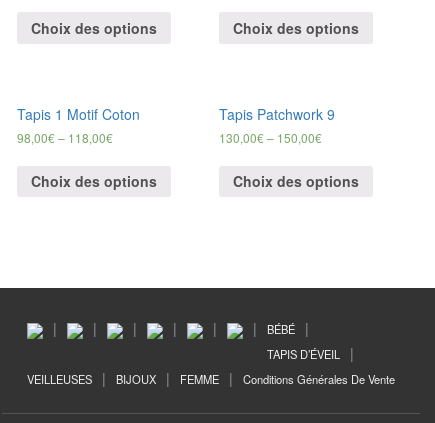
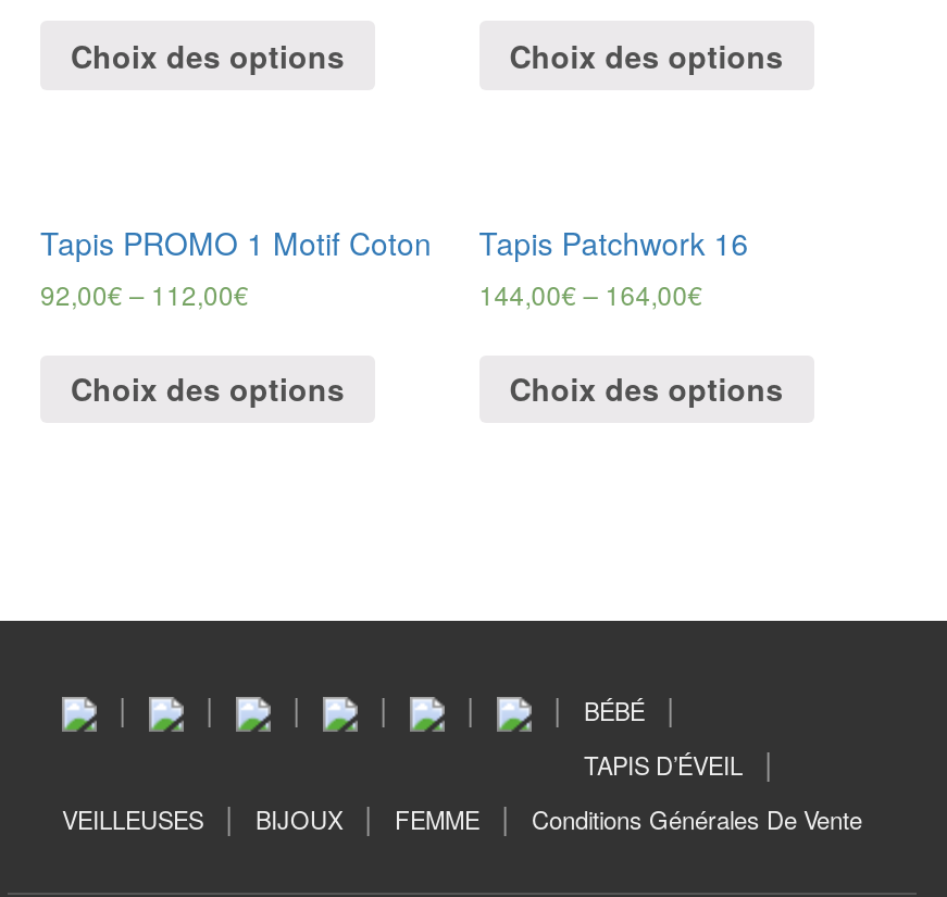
- Tapis 1 Motif Coton
- 98,00€– 118,00€
+ Tapis PROMO 1 Motif Coton
+ 92,00€– 112,00€

- Tapis Patchwork 9
+ Tapis Patchwork 16

- 130,00€– 150,00€
+ 144,00€– 164,00€
